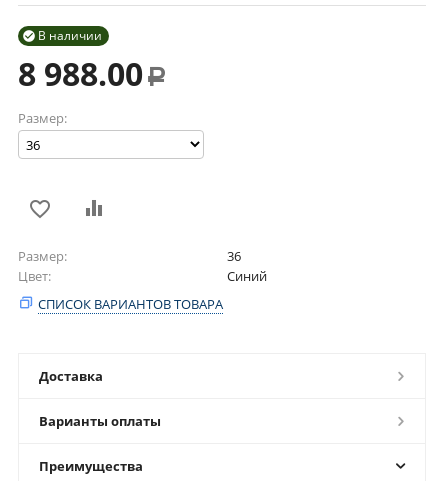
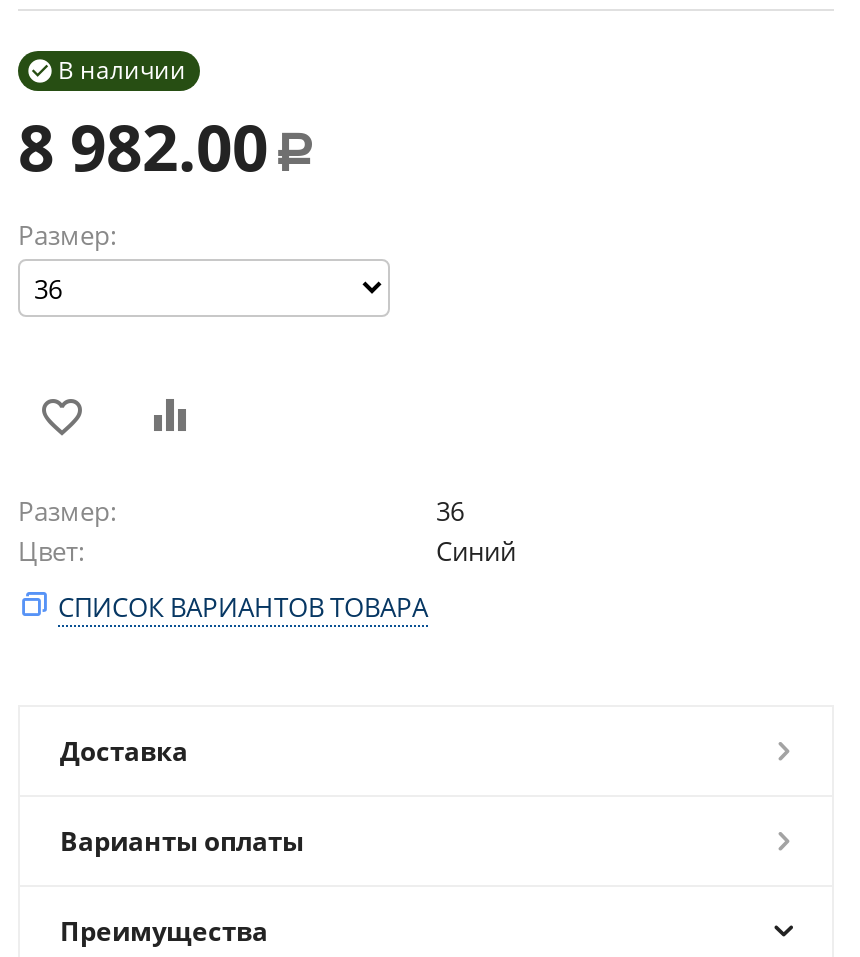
- 8 988.00 Р
+ 8 982.00 Р
